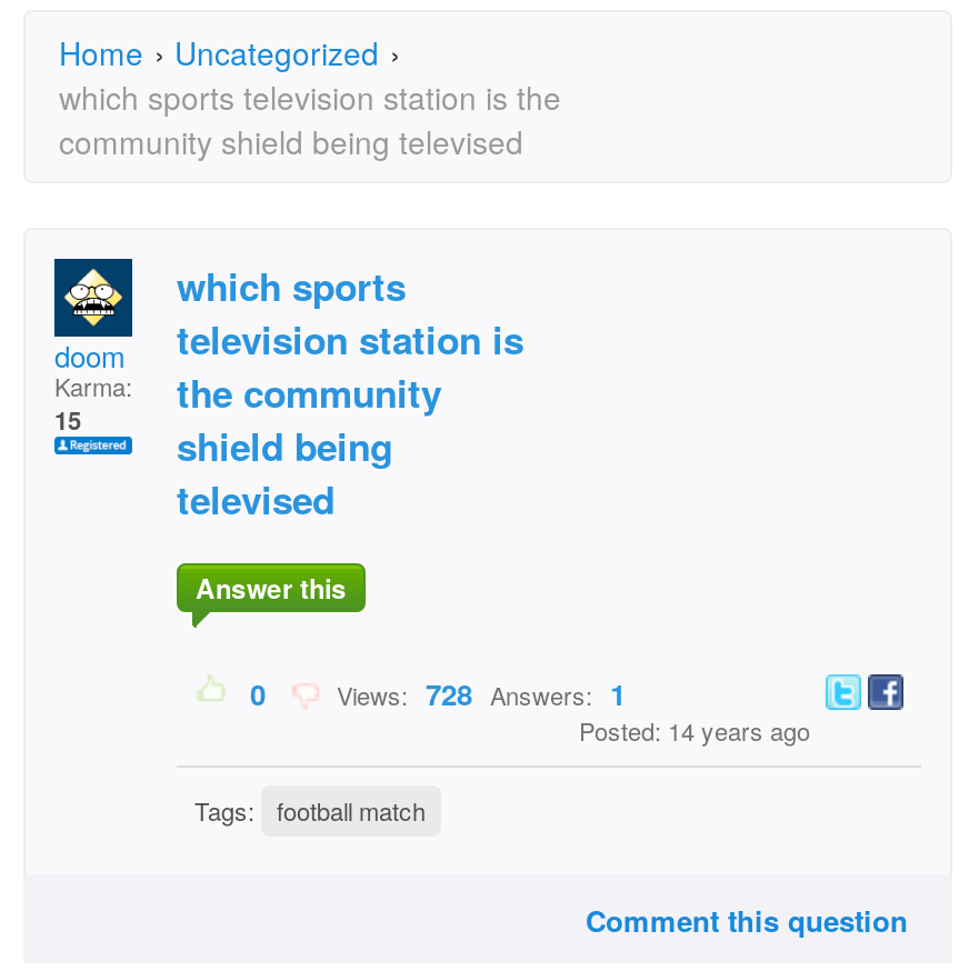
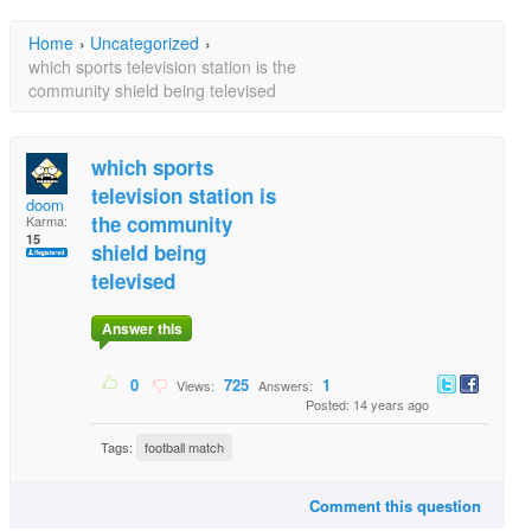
- Views: 728 Answers: 1
+ Views: 725 Answers: 1
